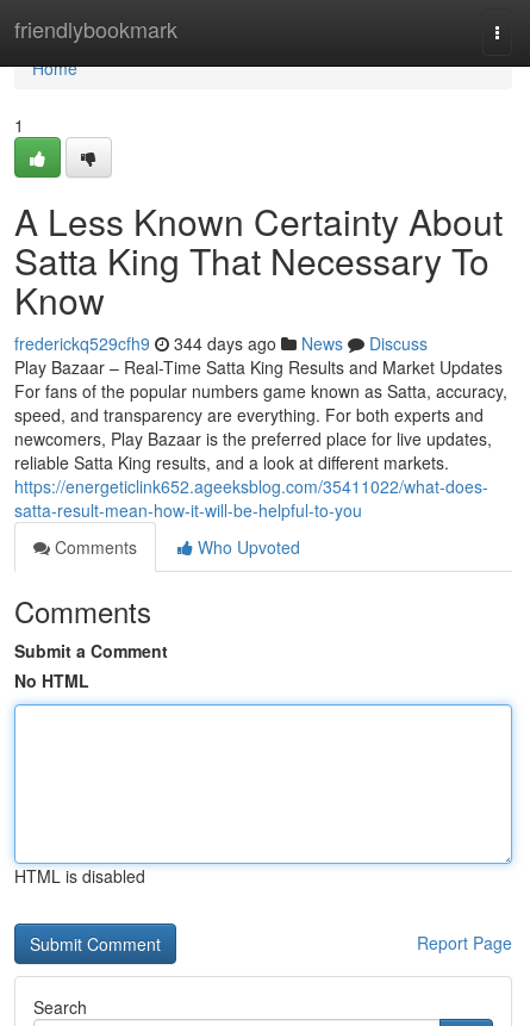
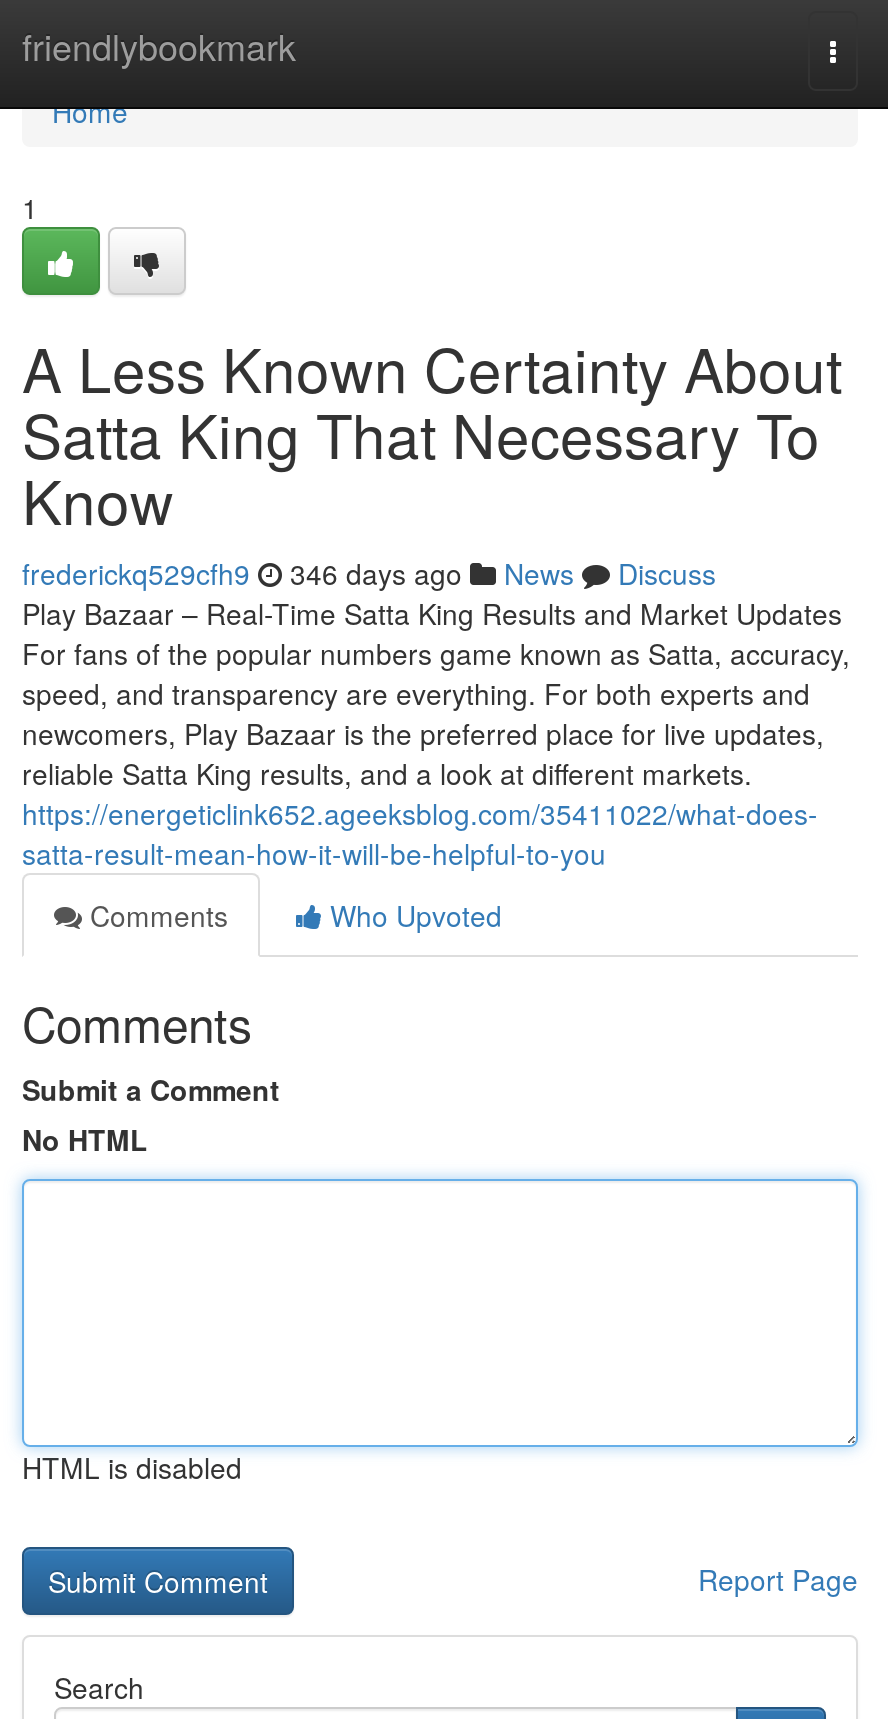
- frederickq529cfh9 344 days ago News Discuss
+ frederickq529cfh9 346 days ago News Discuss
